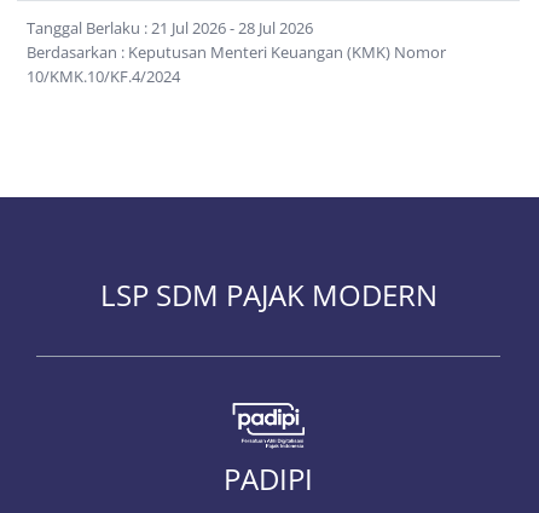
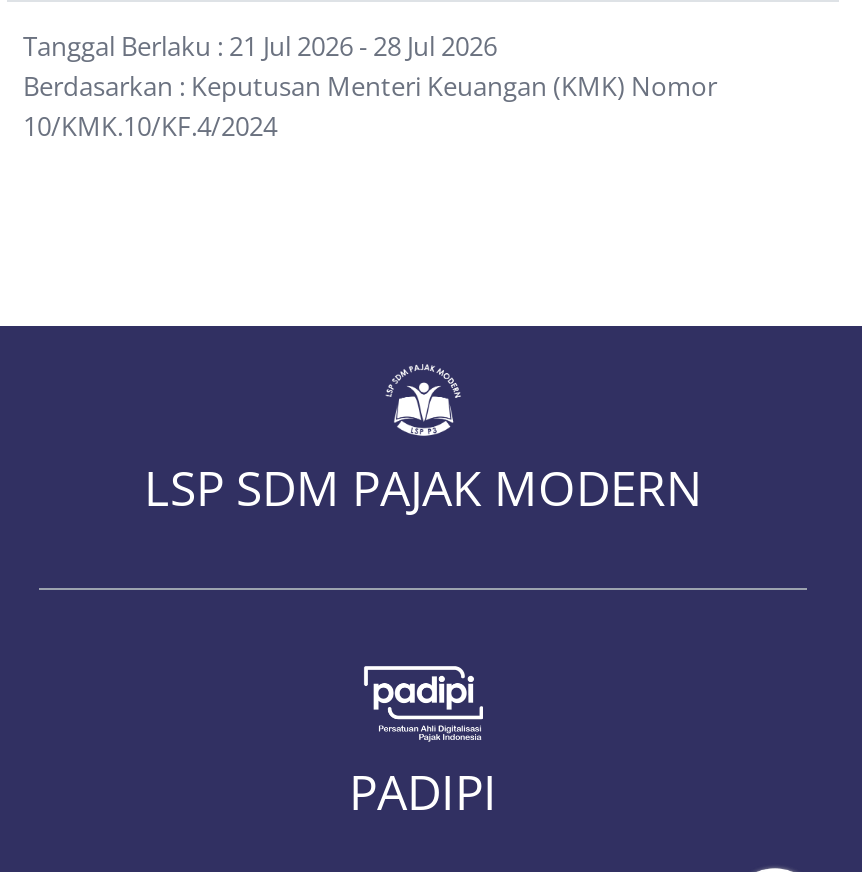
+ [image]
